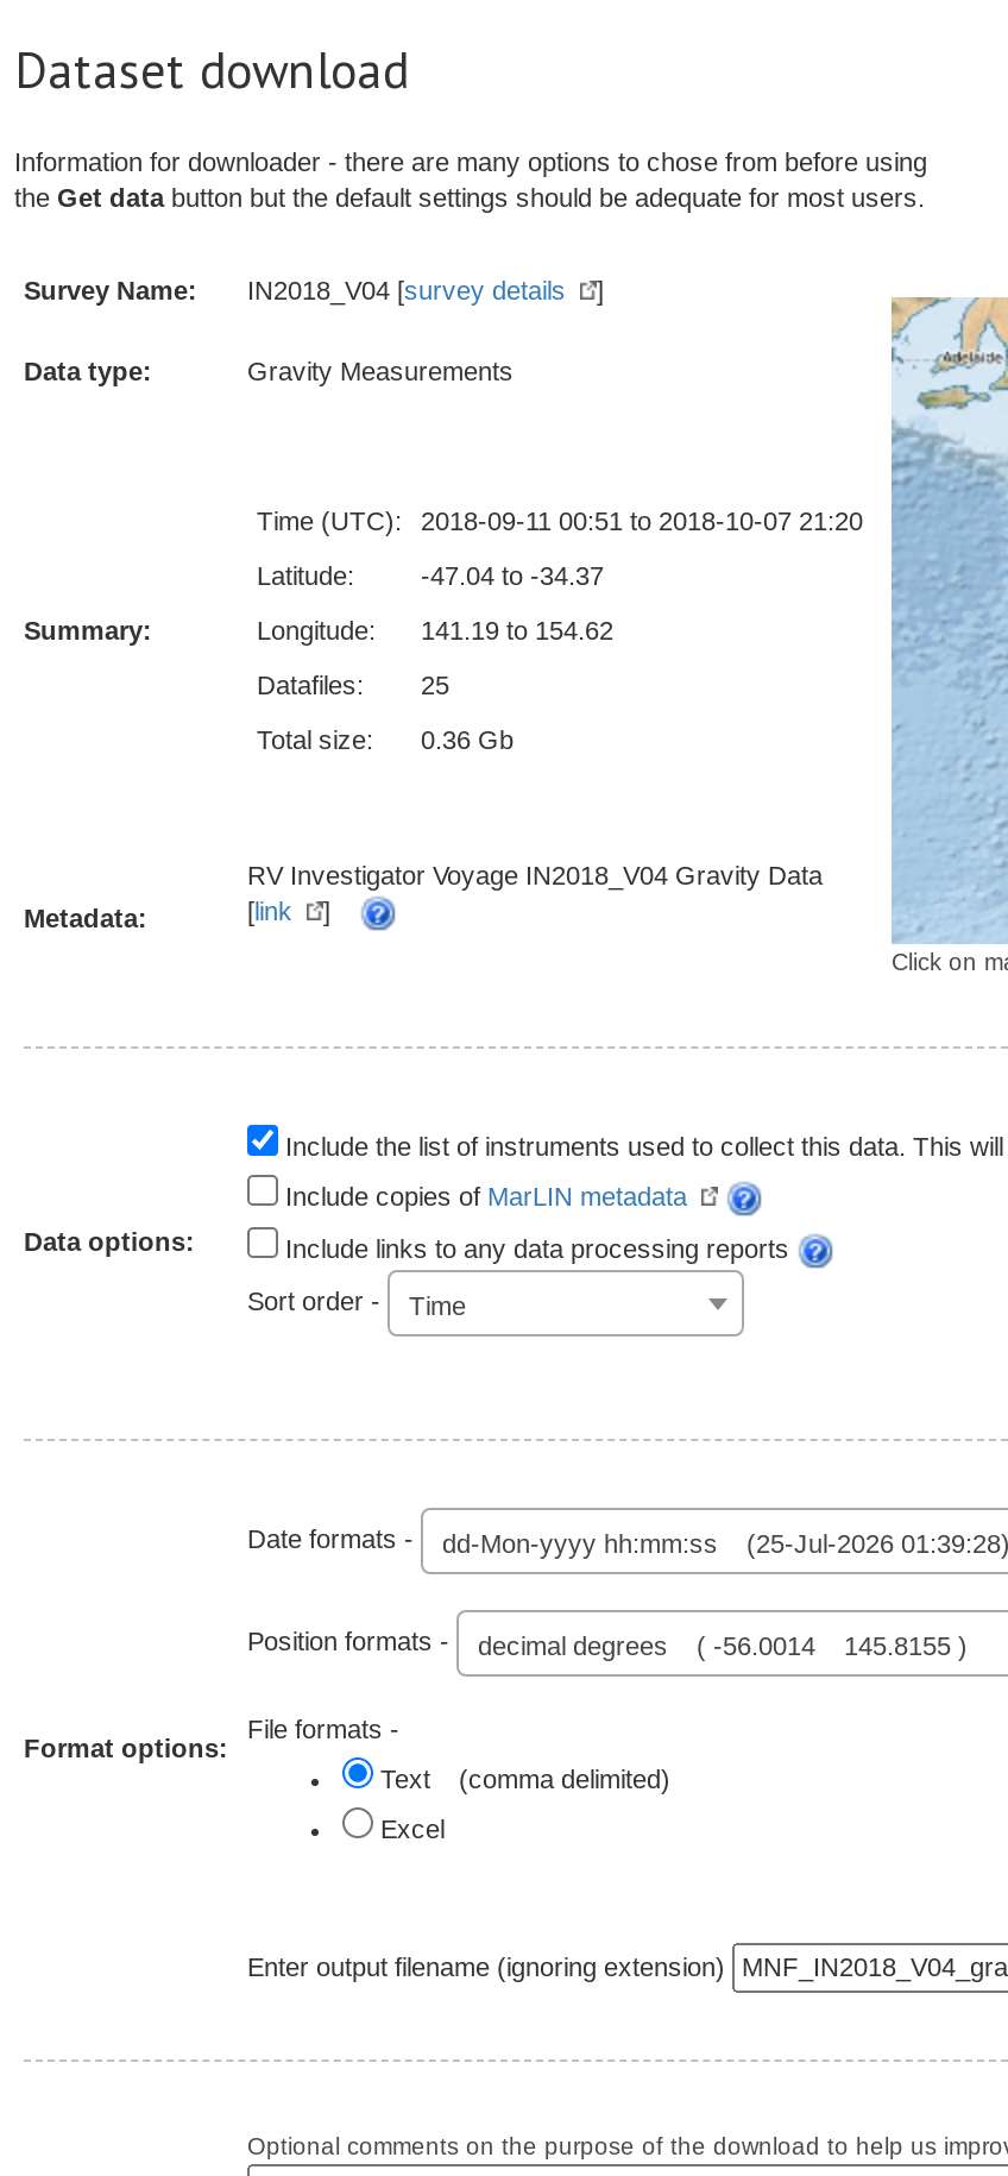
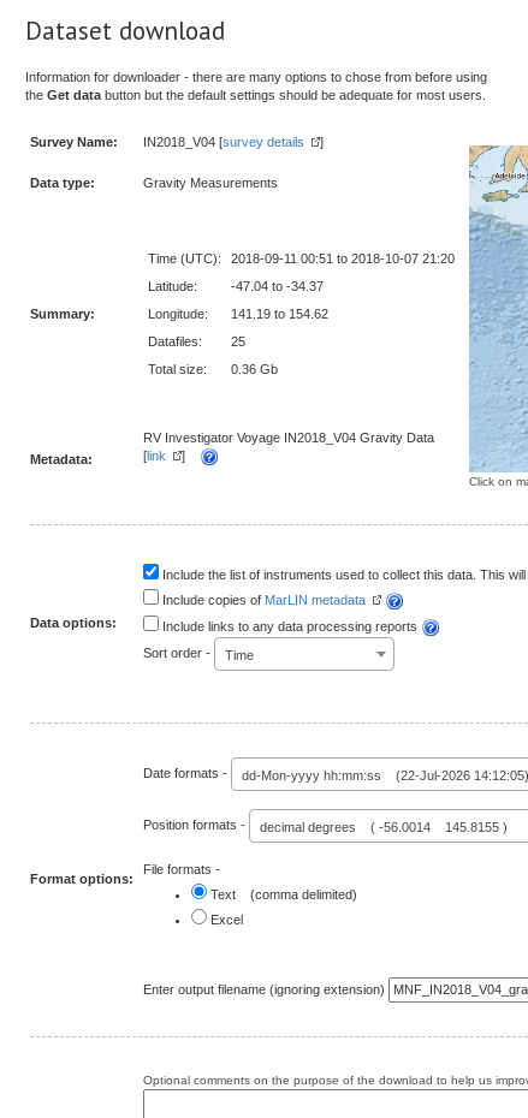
- dd-Mon-yyyy hh:mm:ss (25-Jul-2026 01:39:28)
+ dd-Mon-yyyy hh:mm:ss (22-Jul-2026 14:12:05)
